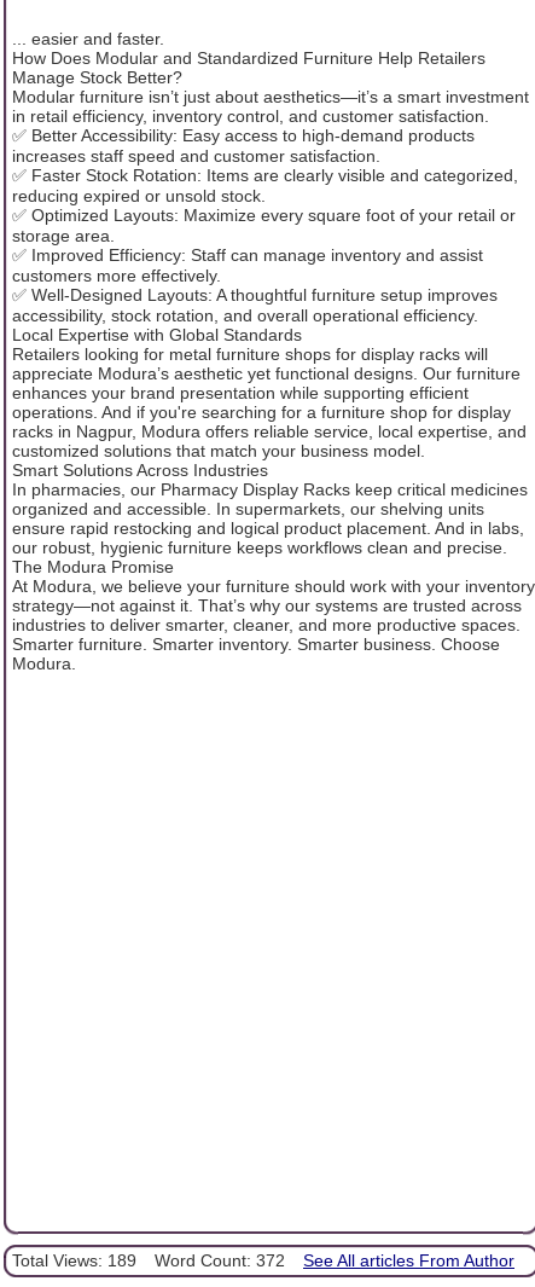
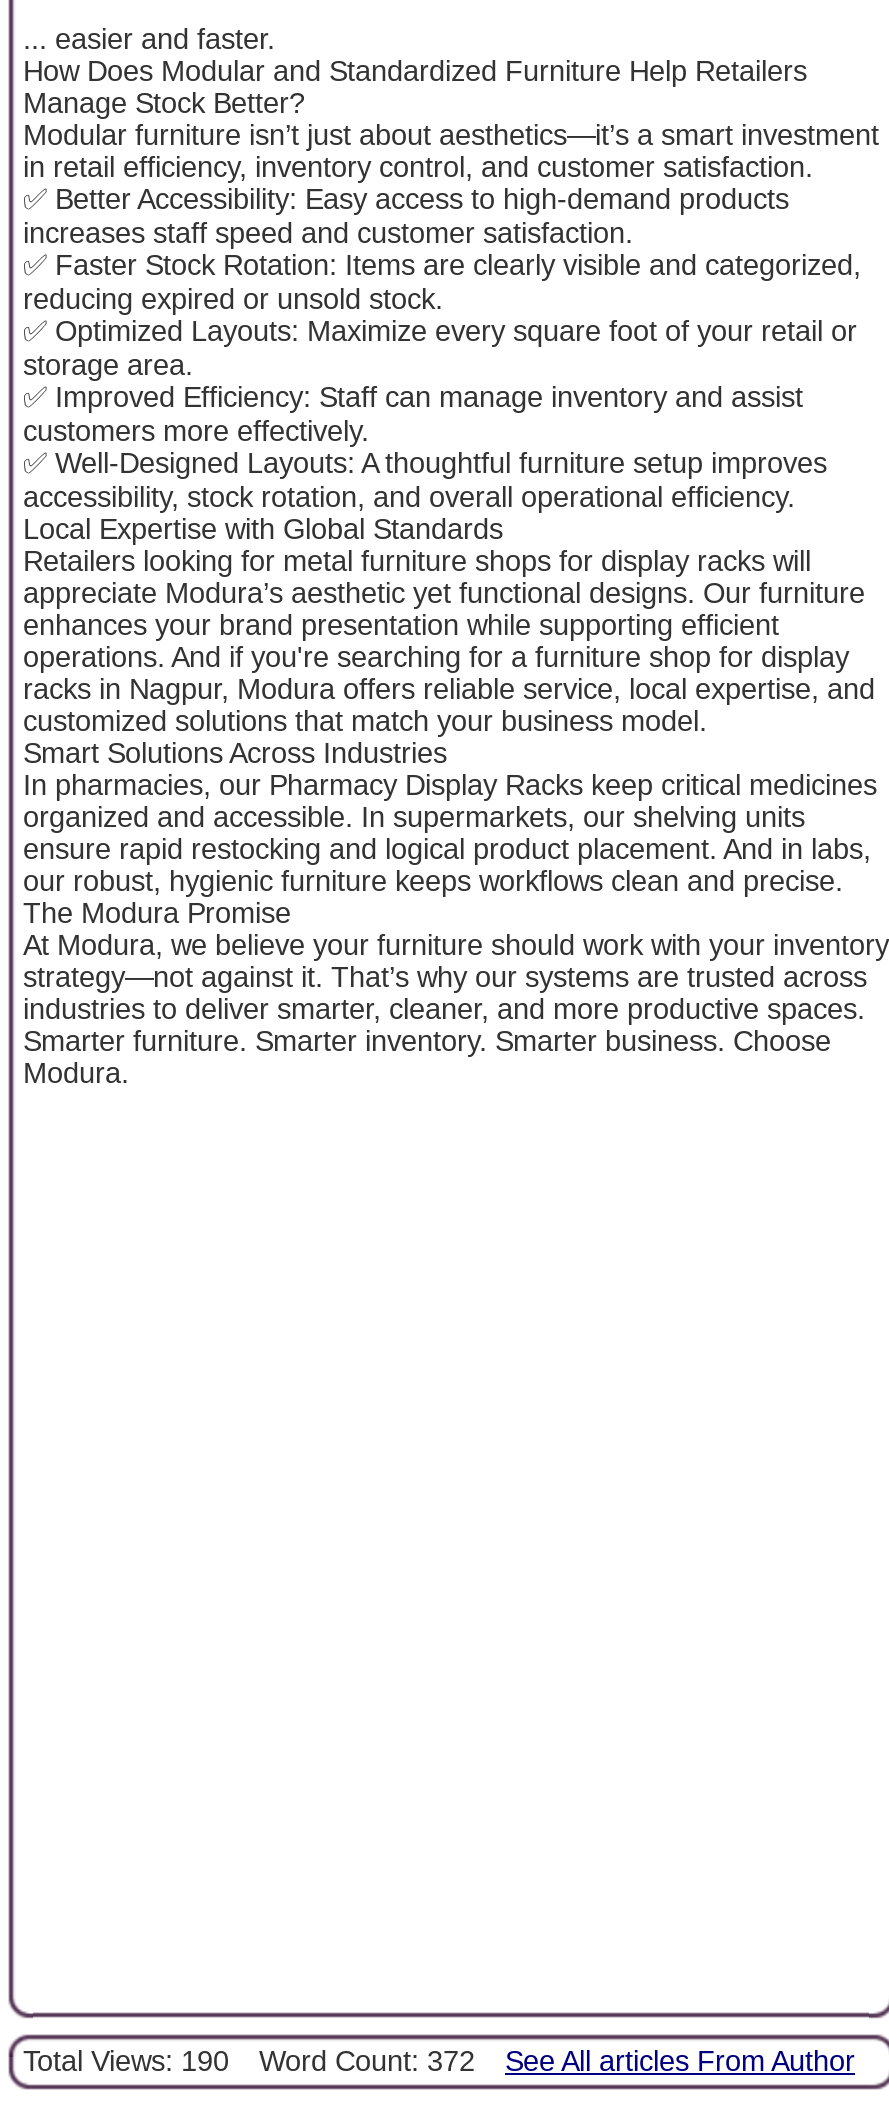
- Total Views: 189 Word Count: 372 See All articles From Author
+ Total Views: 190 Word Count: 372 See All articles From Author
